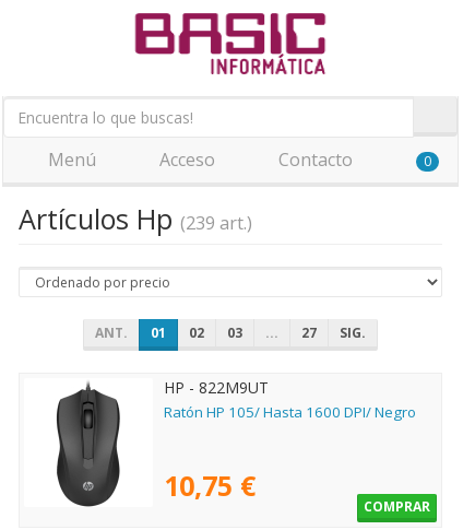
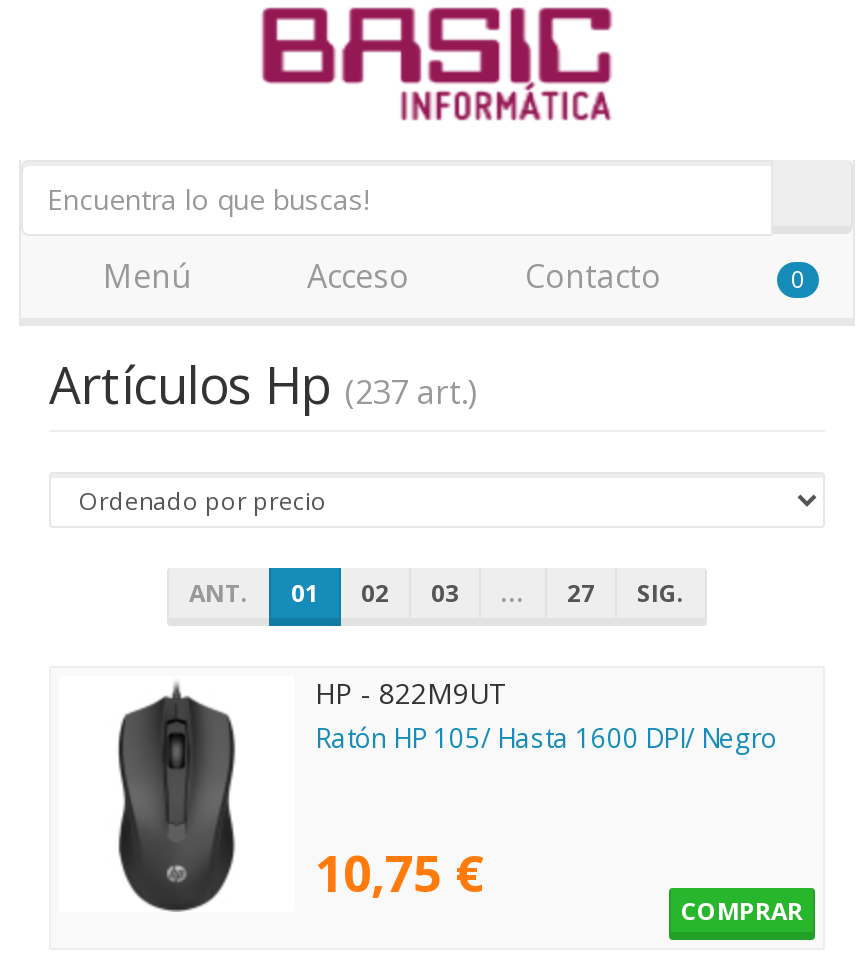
- Artículos Hp (239 art.)
+ Artículos Hp (237 art.)
